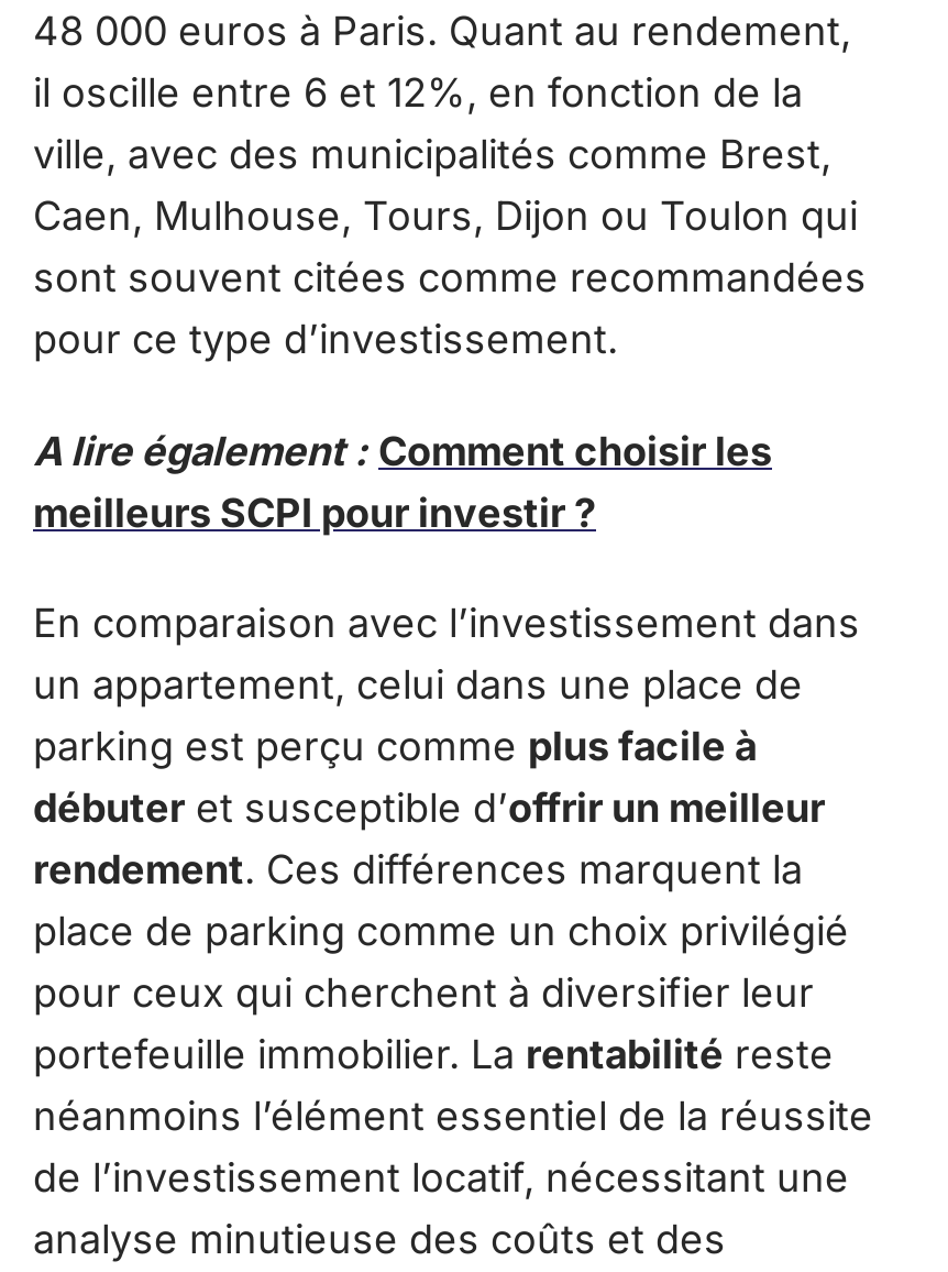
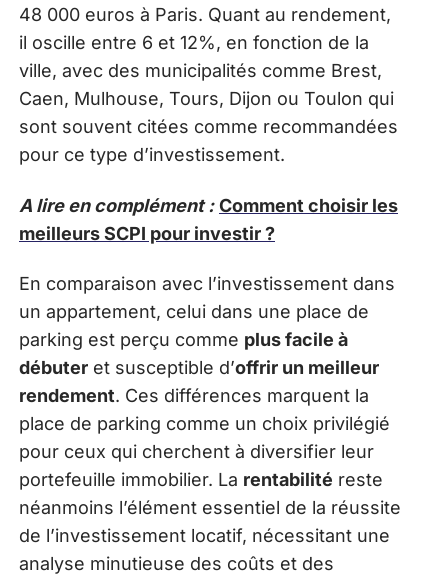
- A lire également : Comment choisir les
+ A lire en complément : Comment choisir les
